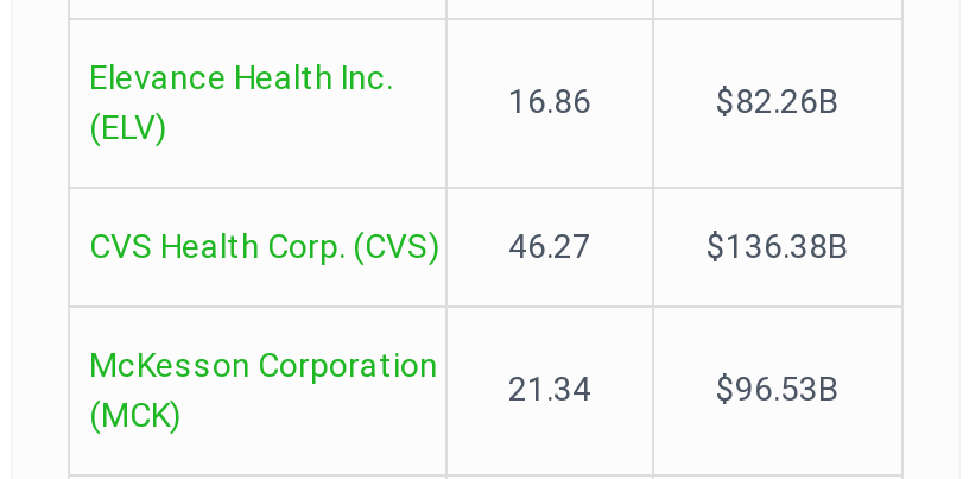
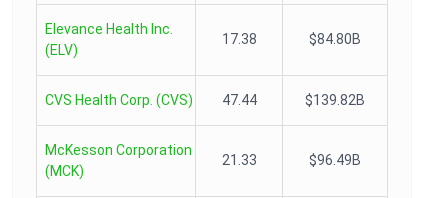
- 16.86
- $82.26B
+ 17.38
+ $84.80B

- 46.27
- $136.38B
+ 47.44
+ $139.82B

- 21.34
- $96.53B
+ 21.33
+ $96.49B
